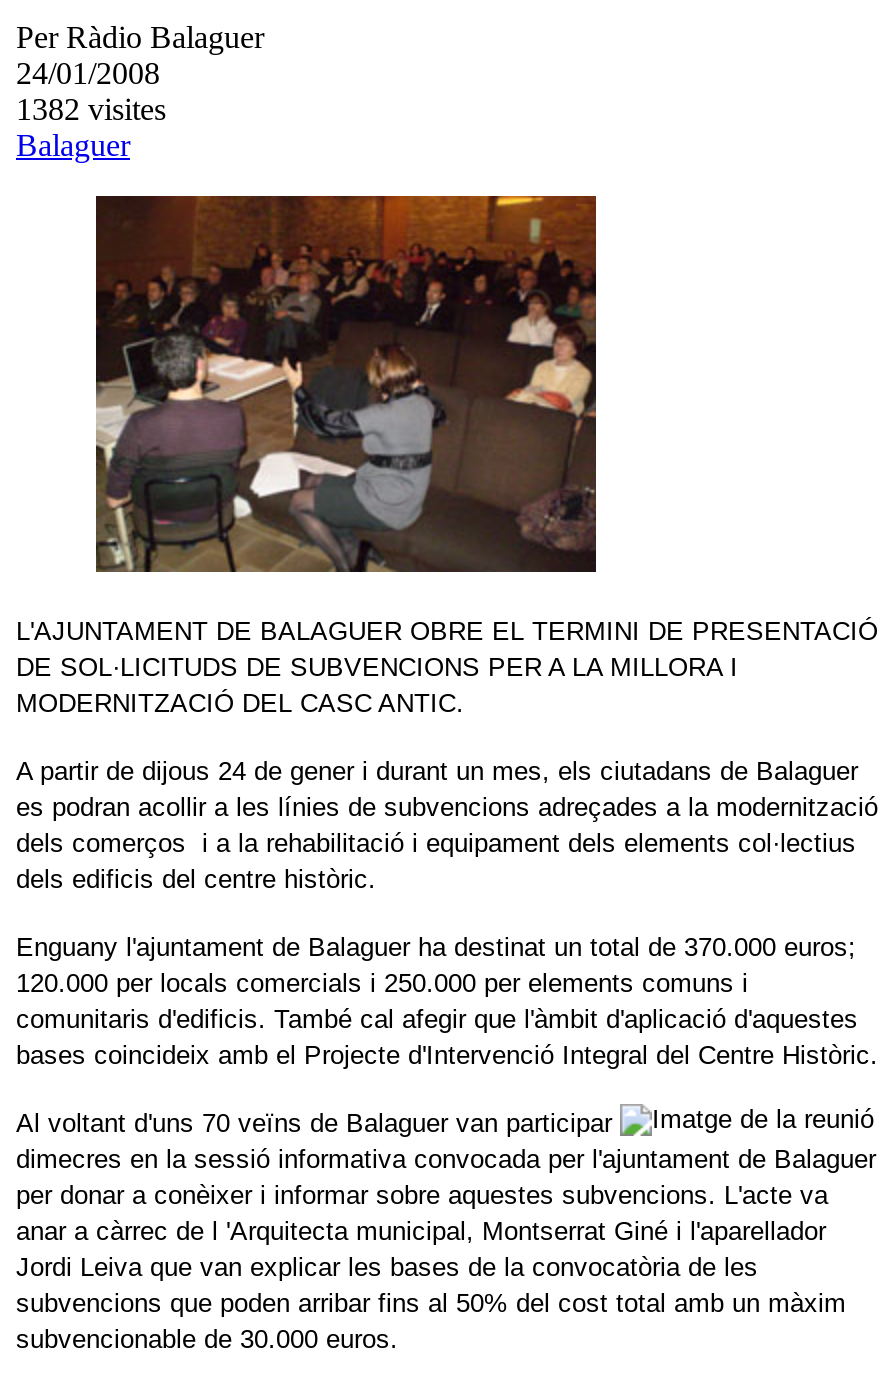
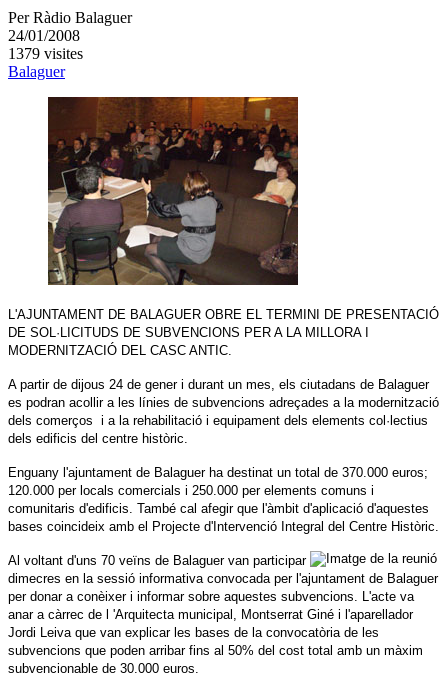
- 1382 visites
+ 1379 visites
